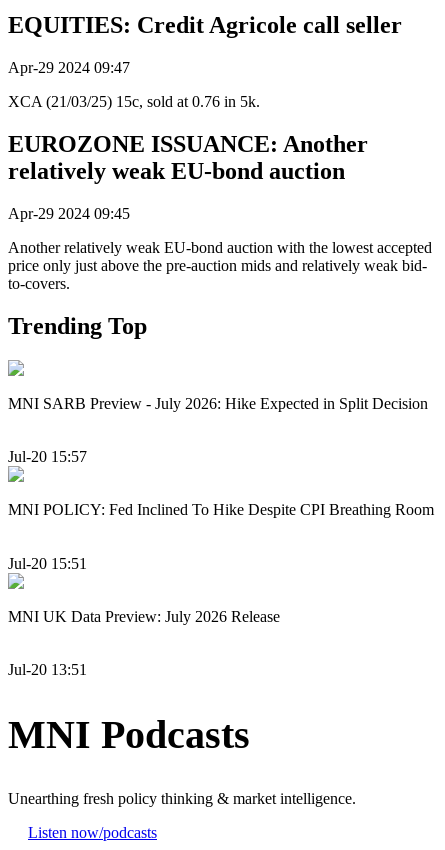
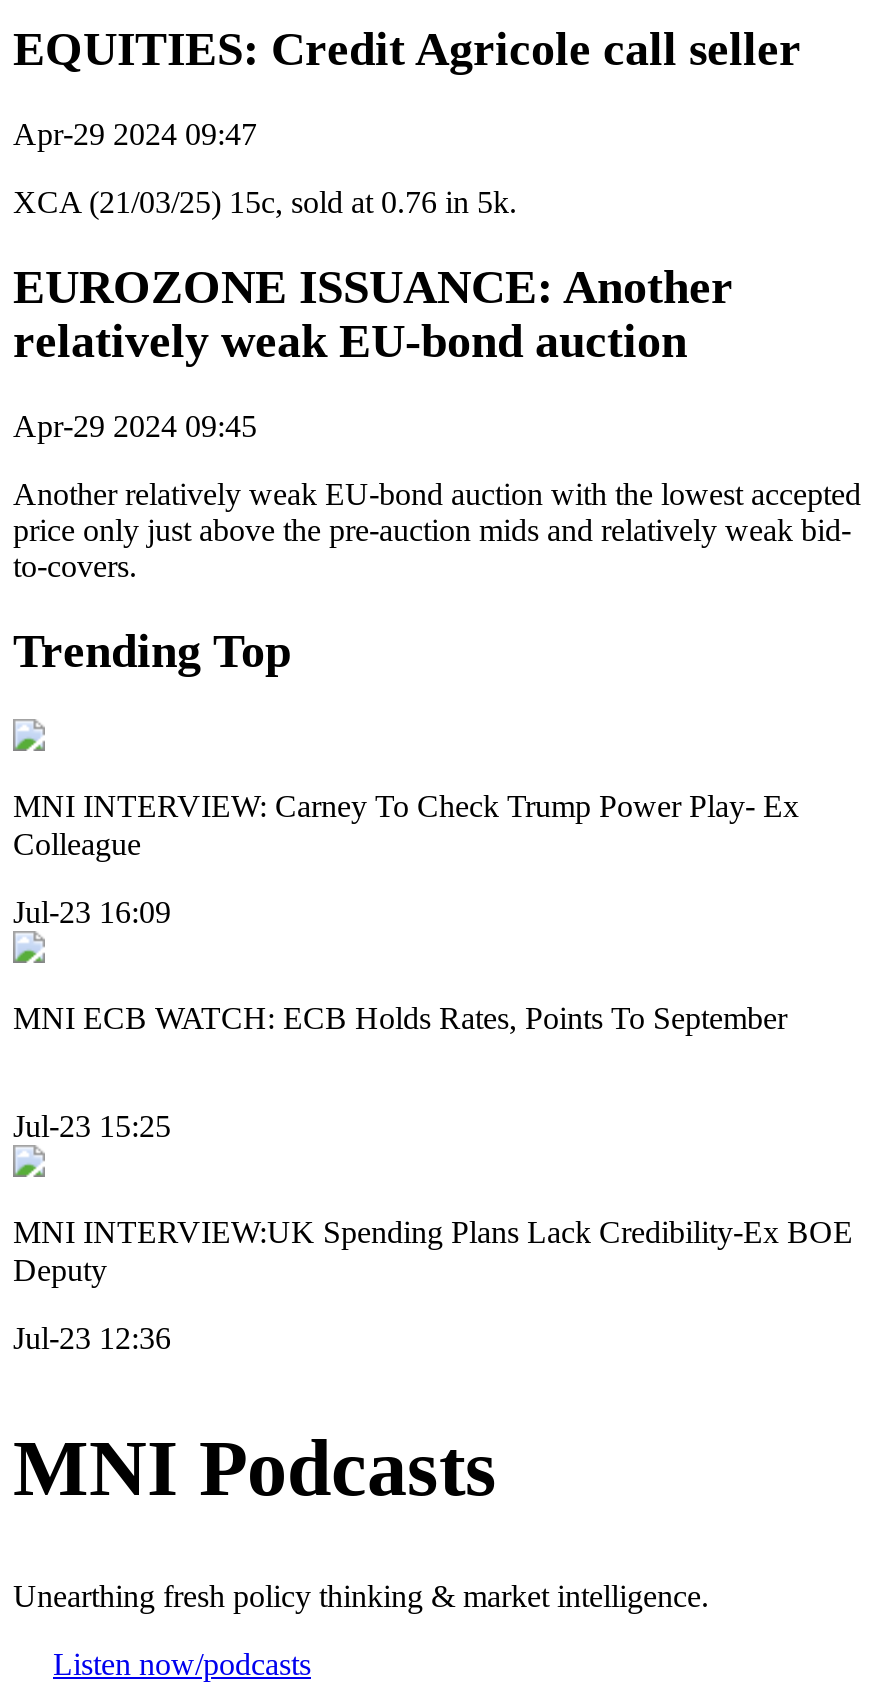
- MNI SARB Preview - July 2026: Hike Expected in Split Decision
+ MNI INTERVIEW: Carney To Check Trump Power Play- Ex
+ Colleague

- Jul-20 15:57
+ Jul-23 16:09

- MNI POLICY: Fed Inclined To Hike Despite CPI Breathing Room
+ MNI ECB WATCH: ECB Holds Rates, Points To September

- Jul-20 15:51
+ Jul-23 15:25

- MNI UK Data Preview: July 2026 Release
+ MNI INTERVIEW:UK Spending Plans Lack Credibility-Ex BOE
+ Deputy

- Jul-20 13:51
+ Jul-23 12:36
